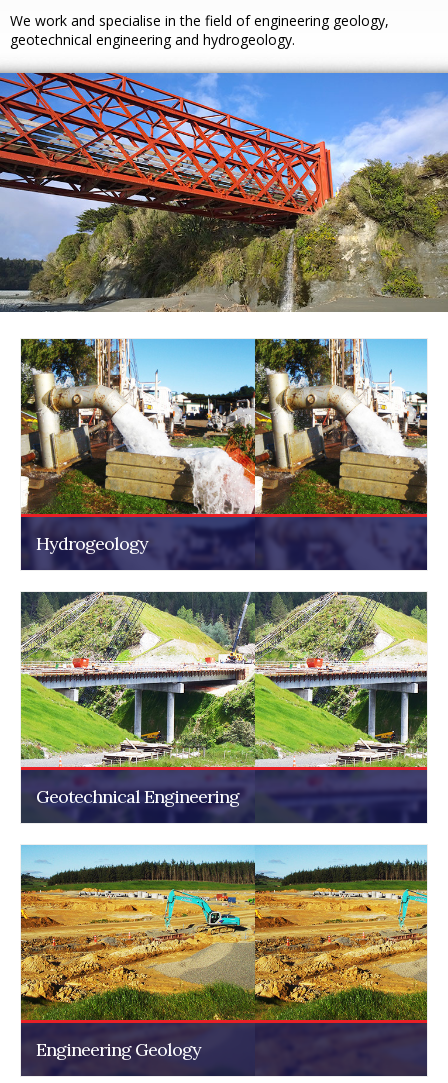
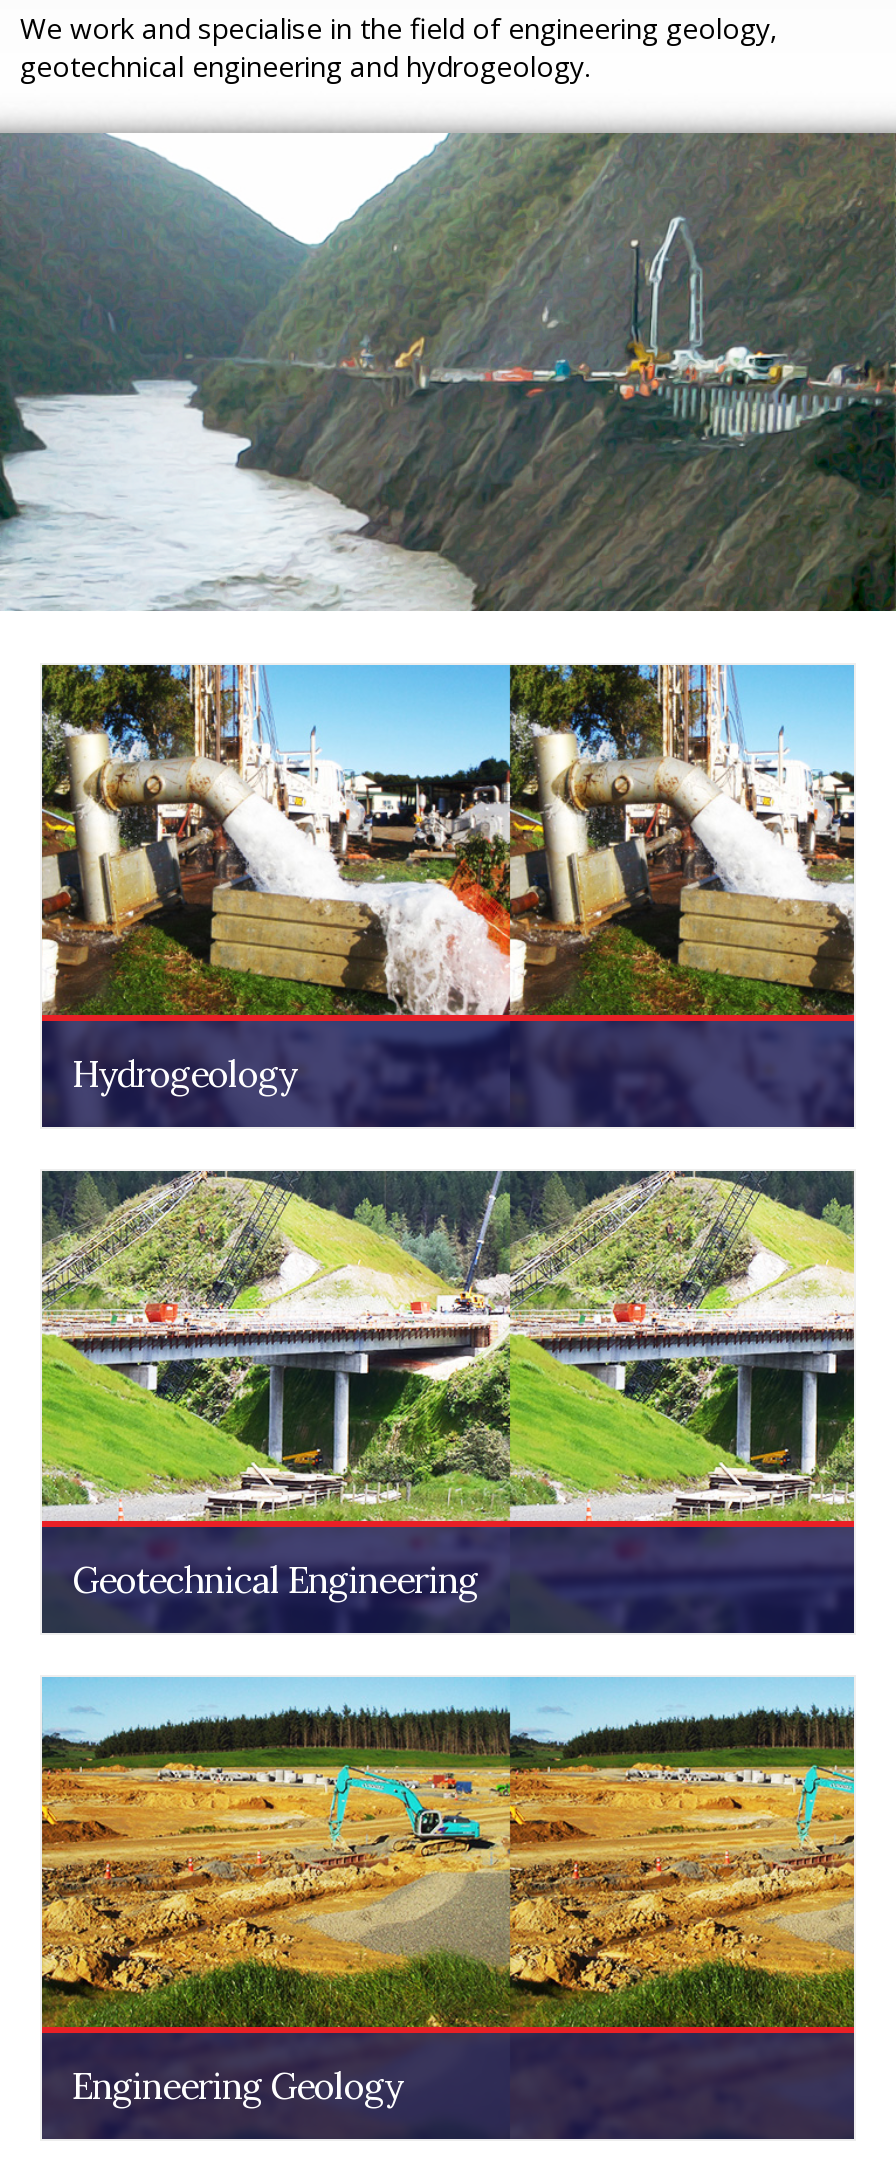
- [image]
+ [image]
